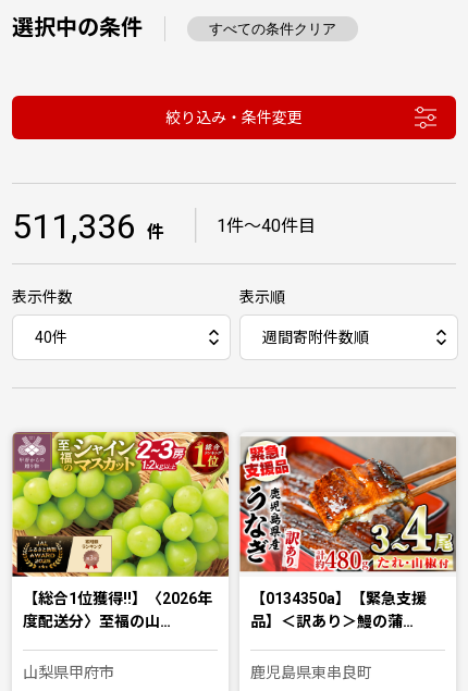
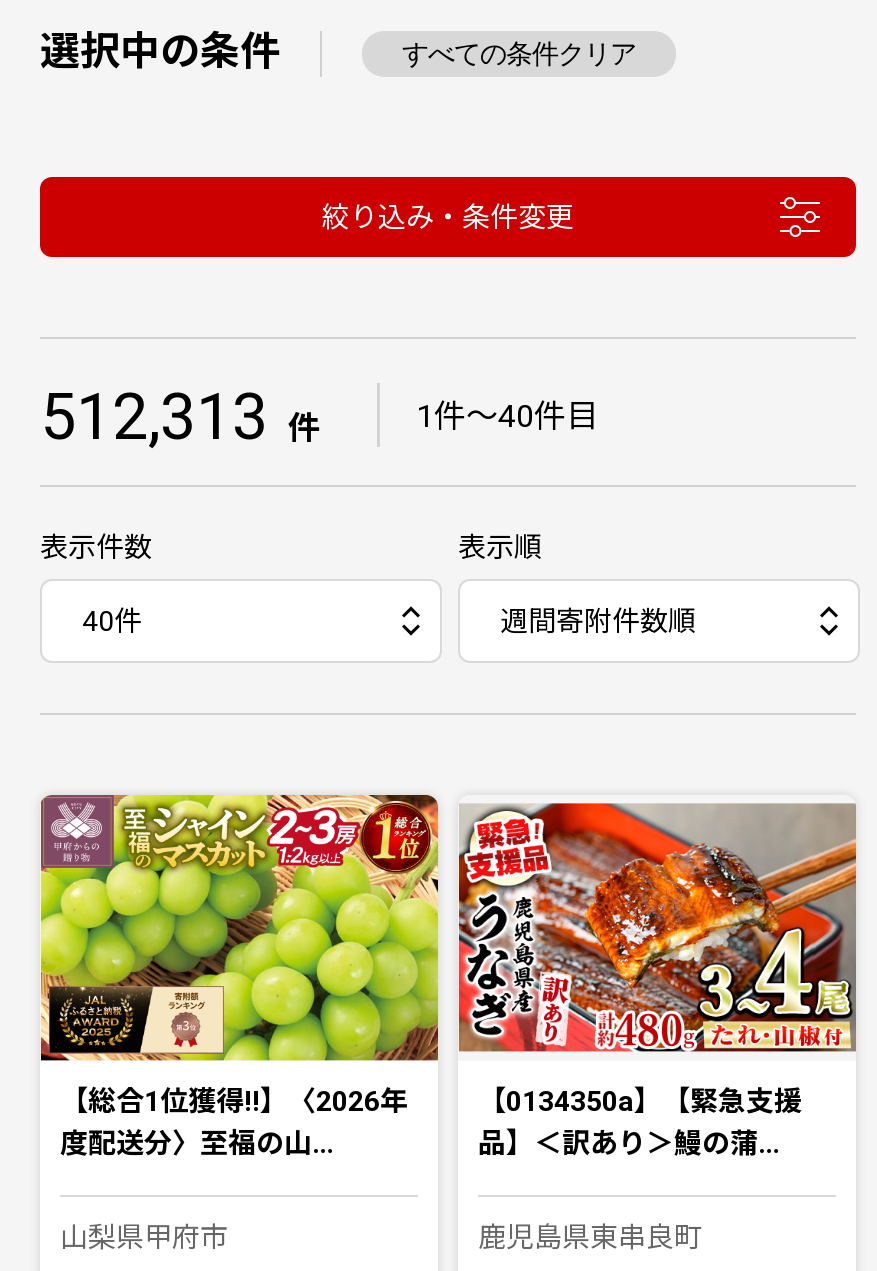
- 511,336 件 ｜ 1件〜40件目
+ 512,313 件 ｜ 1件〜40件目
